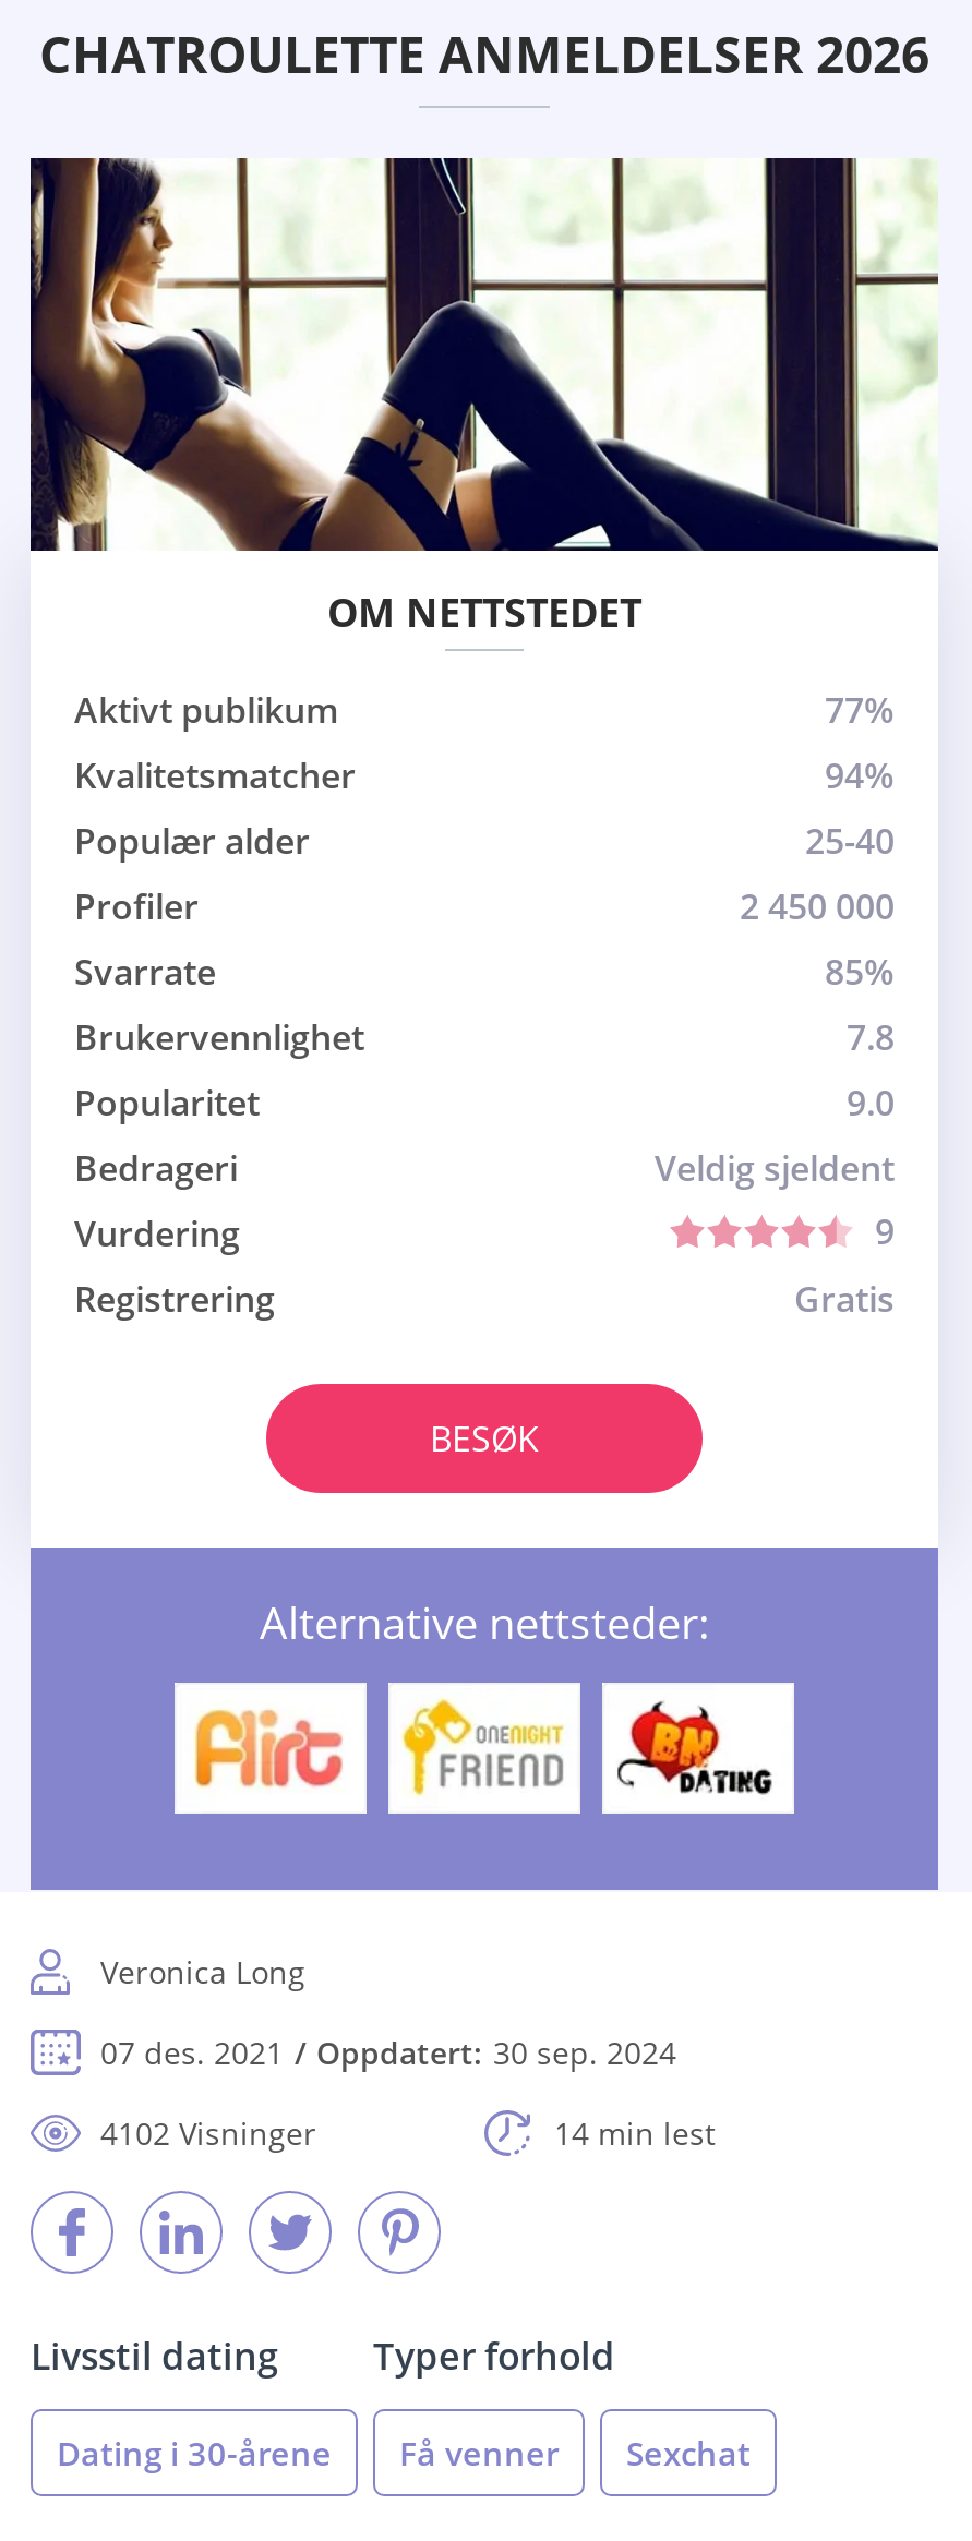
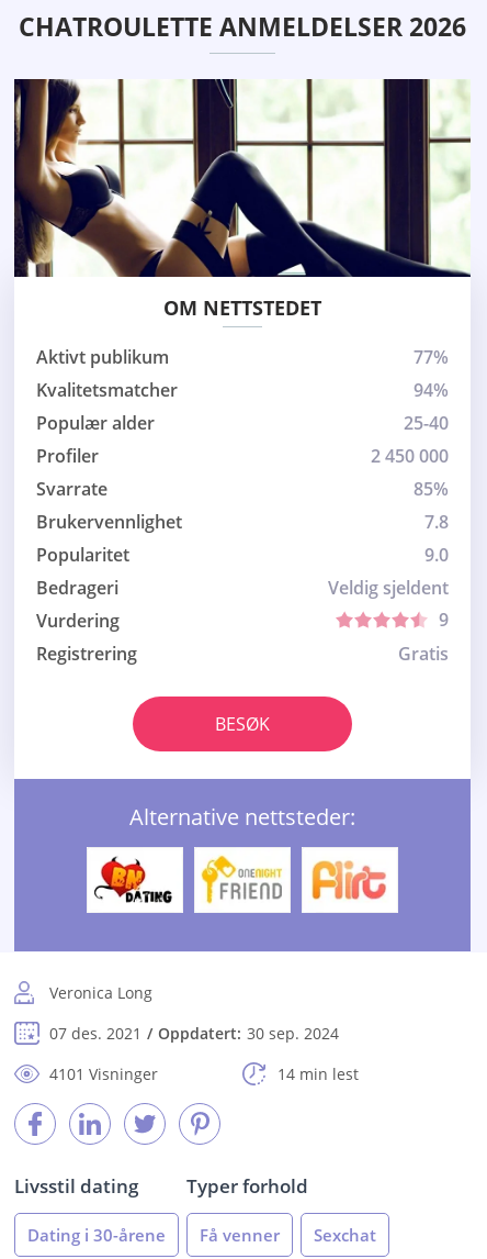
- [image]
+ [image]

- [image]
+ [image]

- 4102 Visninger
+ 4101 Visninger
